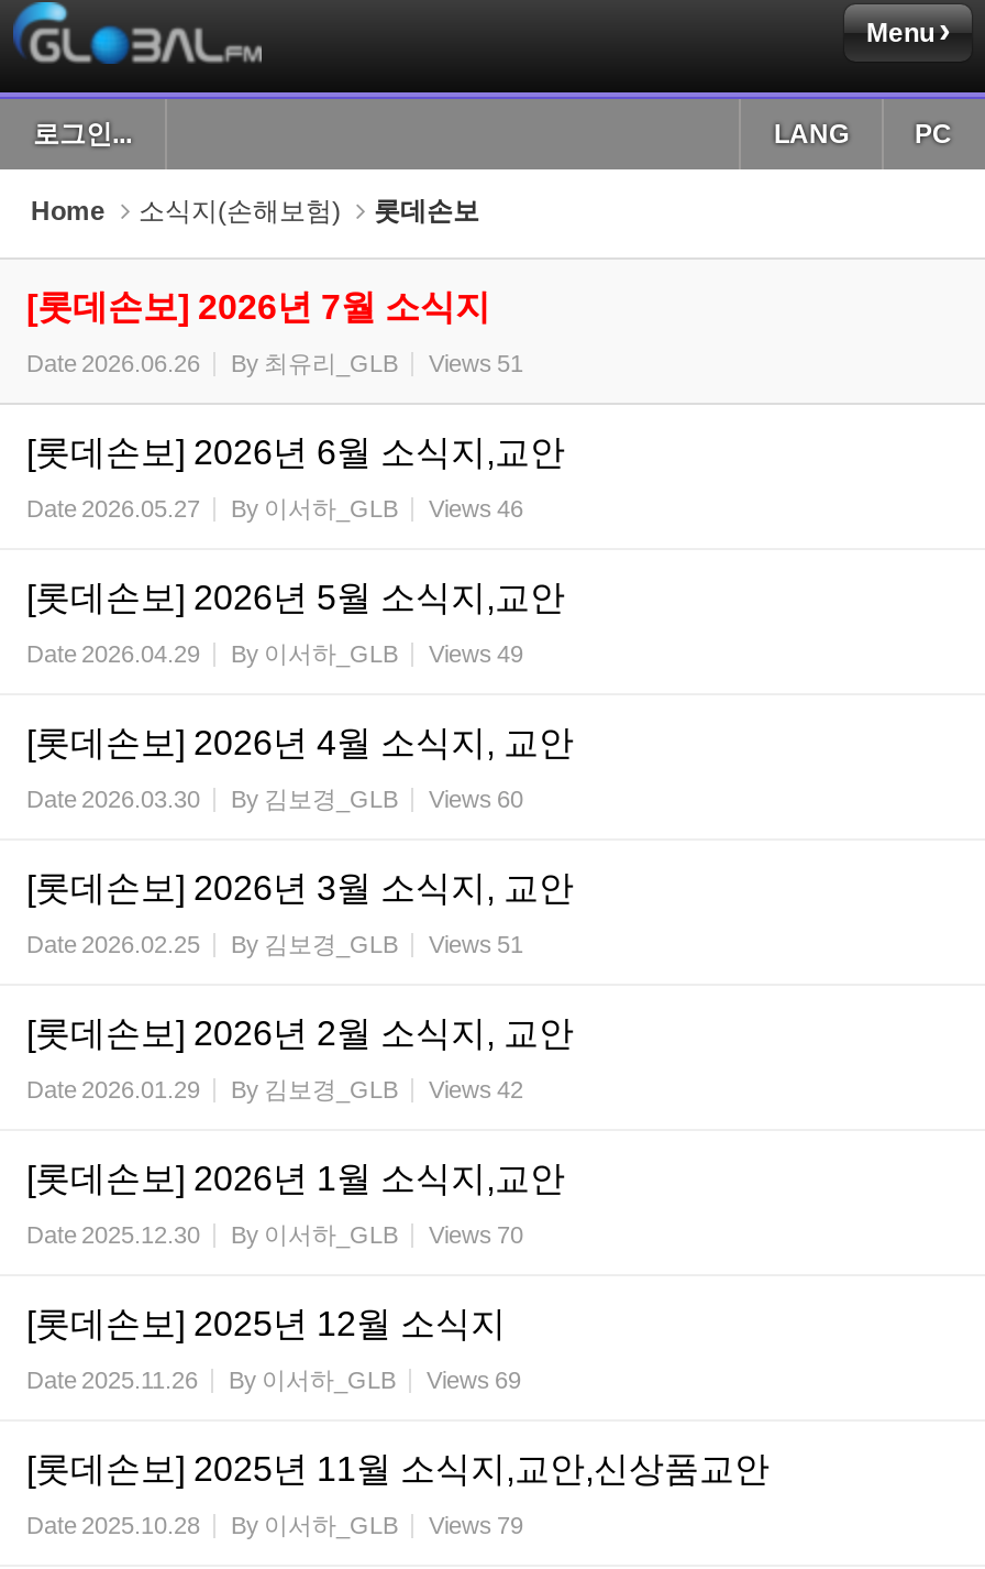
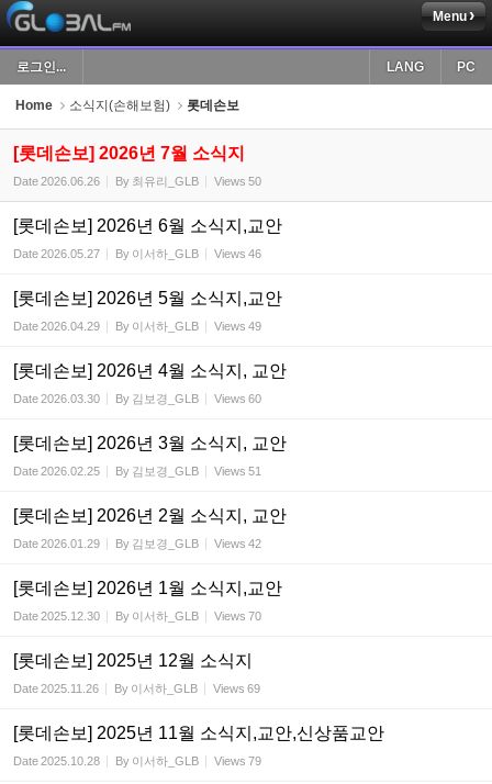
- Views 51
+ Views 50
